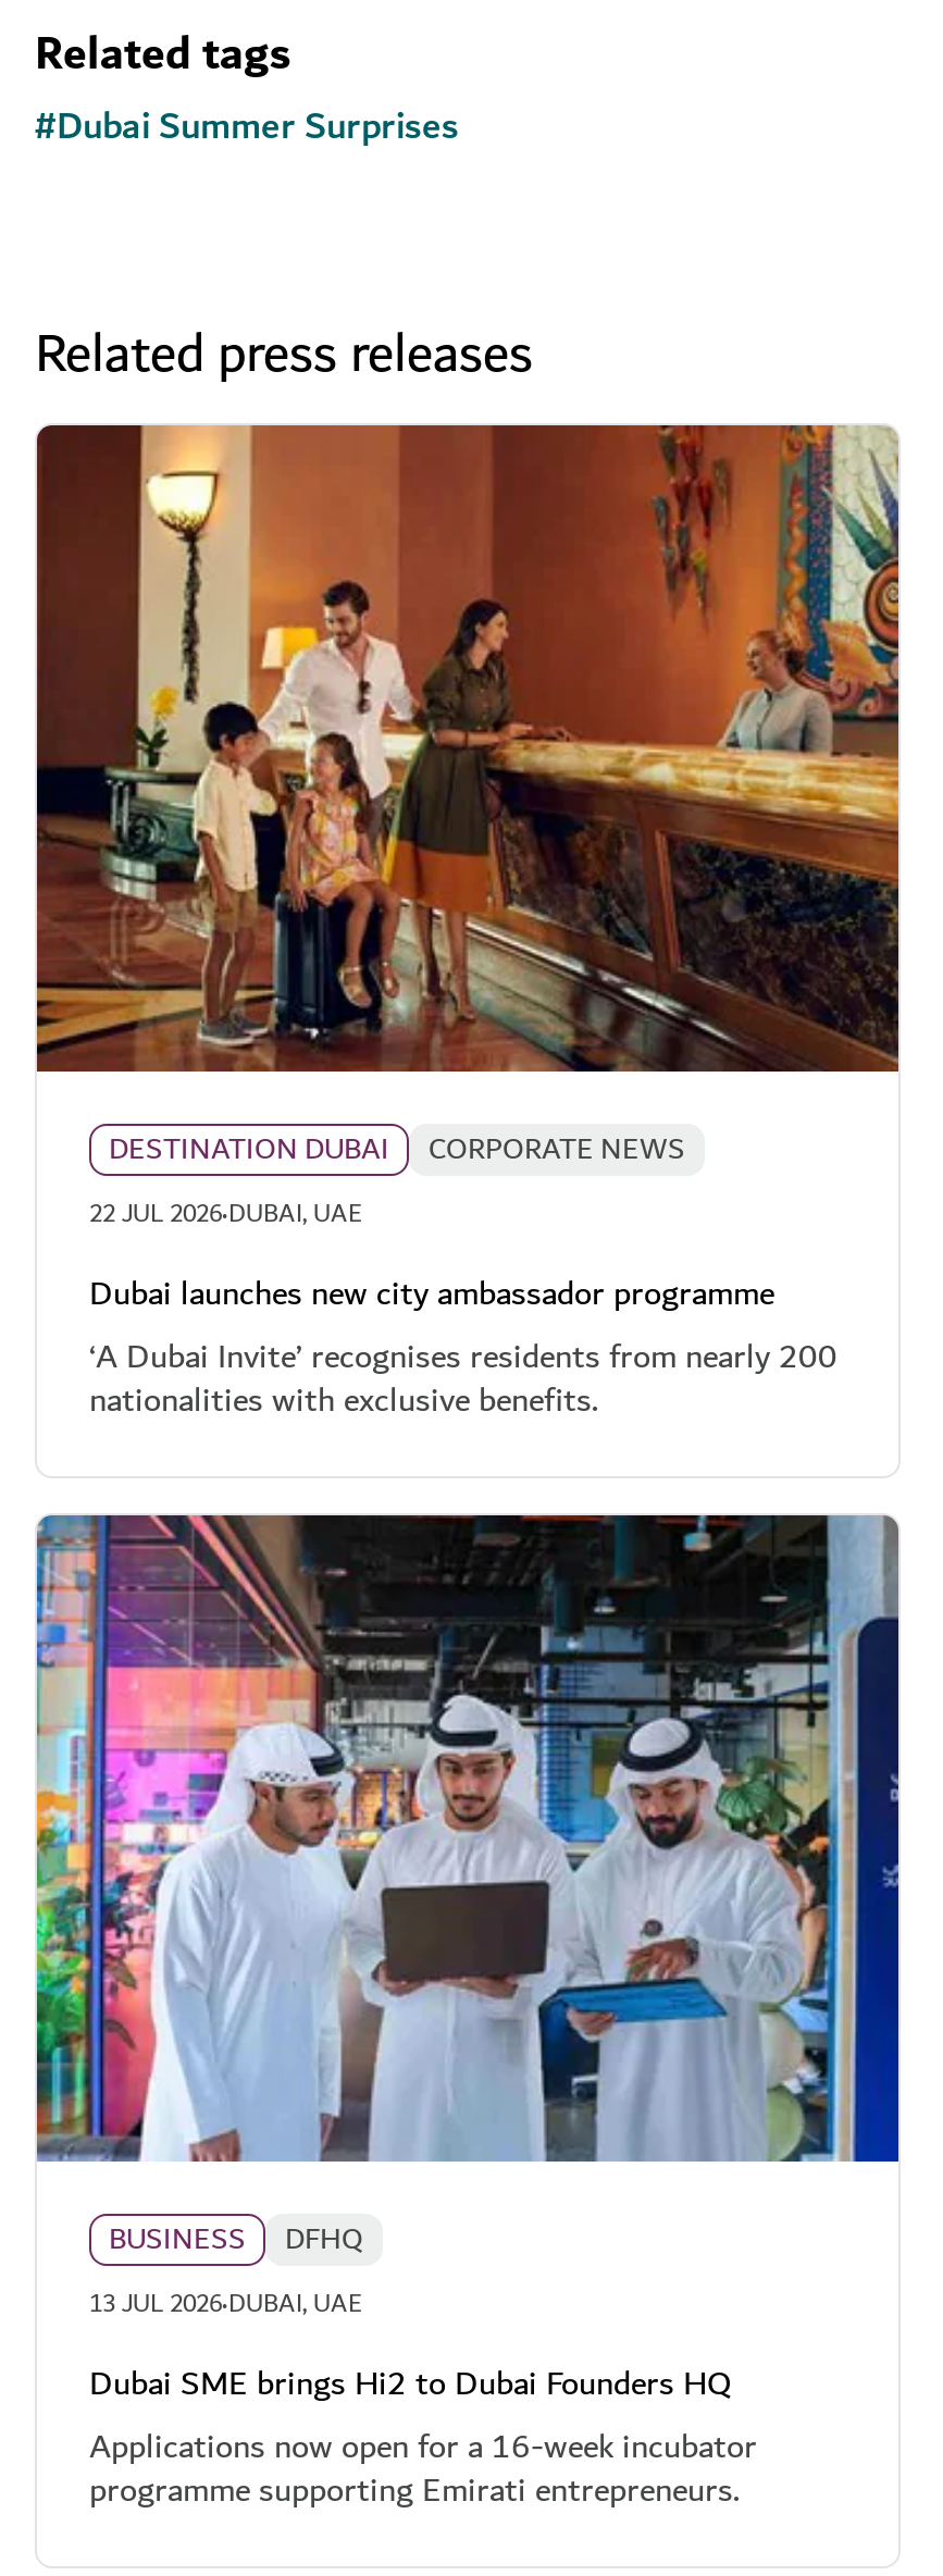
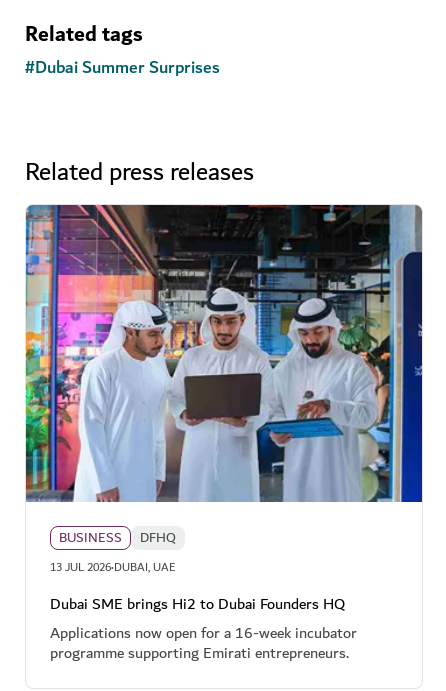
- [image]
- DESTINATION DUBAI
- CORPORATE NEWS
- 22 JUL 2026·DUBAI, UAE
- Dubai launches new city ambassador programme
- ‘A Dubai Invite’ recognises residents from nearly 200
- nationalities with exclusive benefits.
